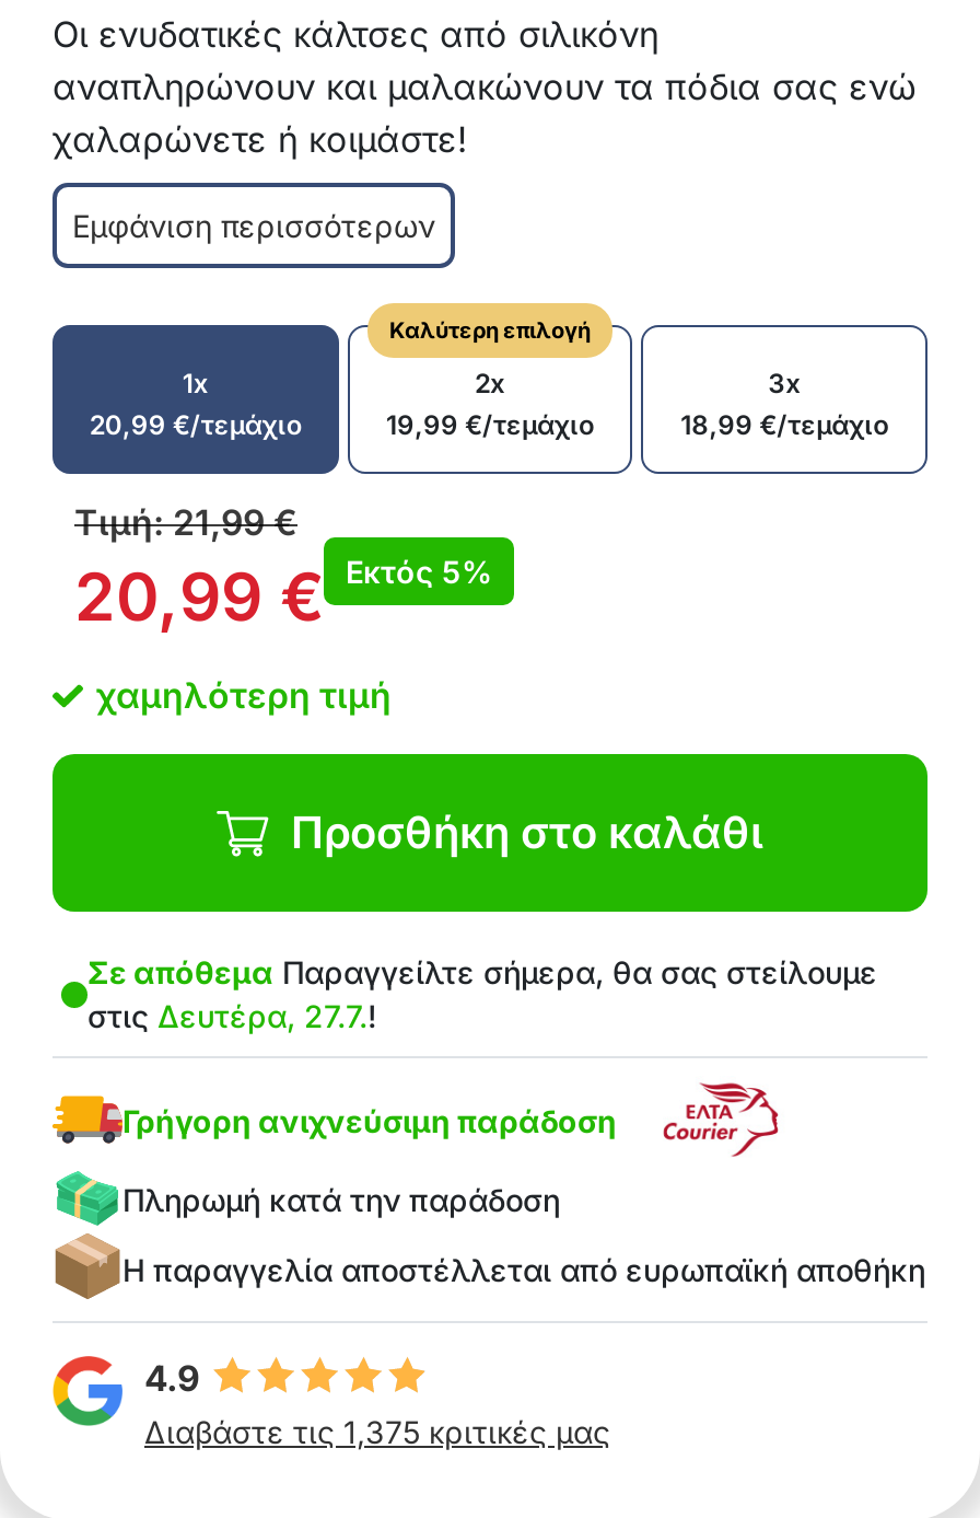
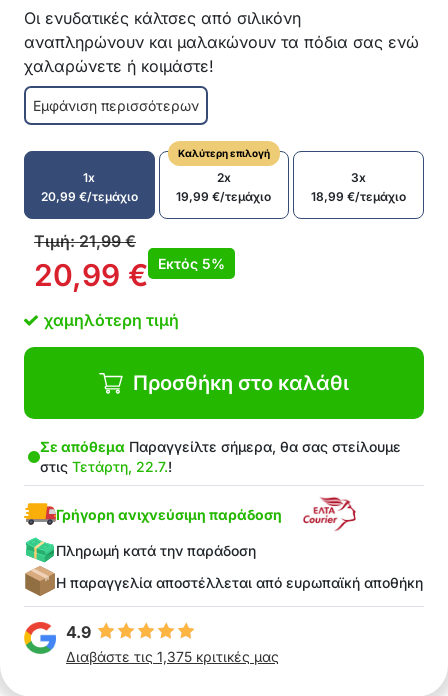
- στις Δευτέρα, 27.7.!
+ στις Τετάρτη, 22.7.!
